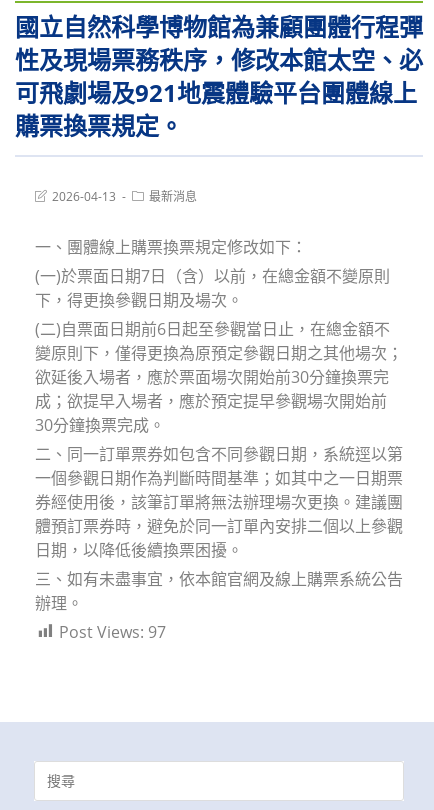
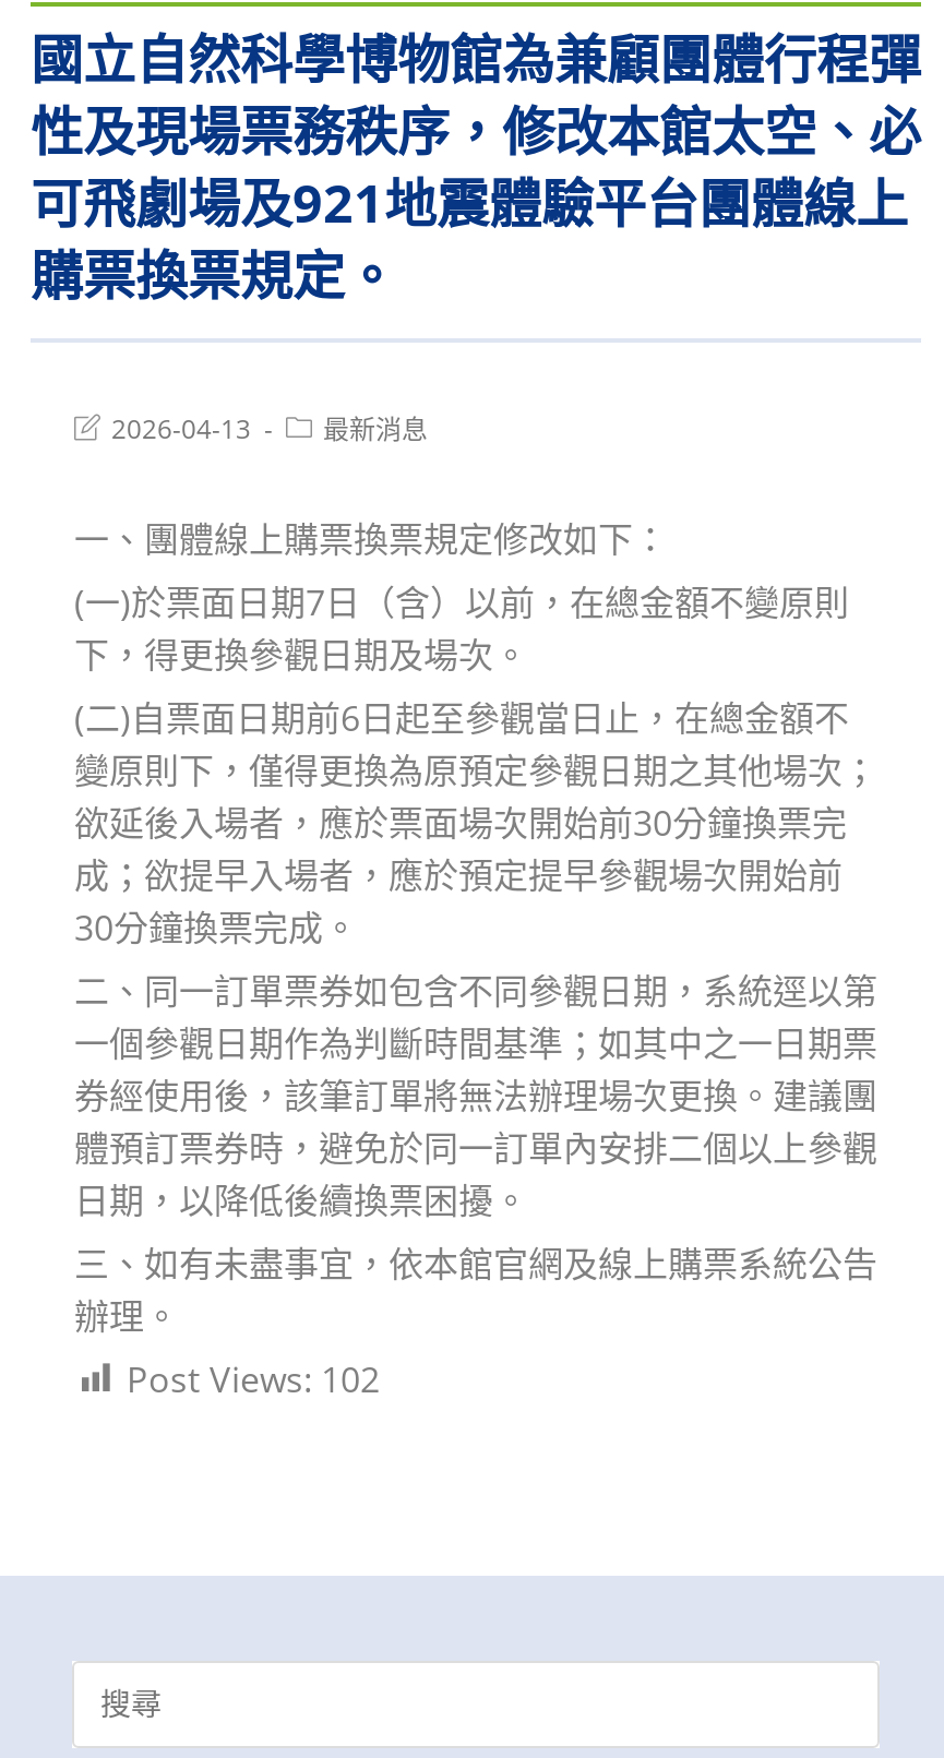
- Post Views: 97
+ Post Views: 102
